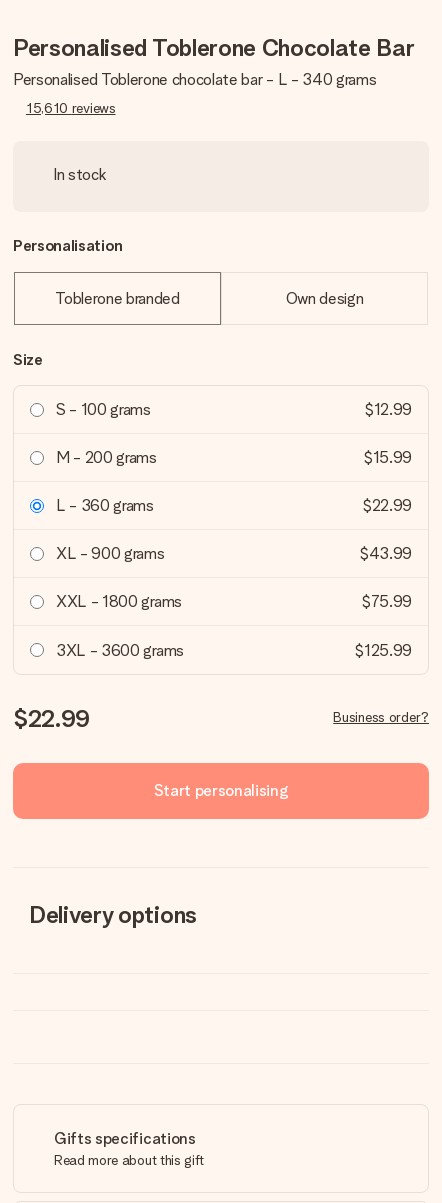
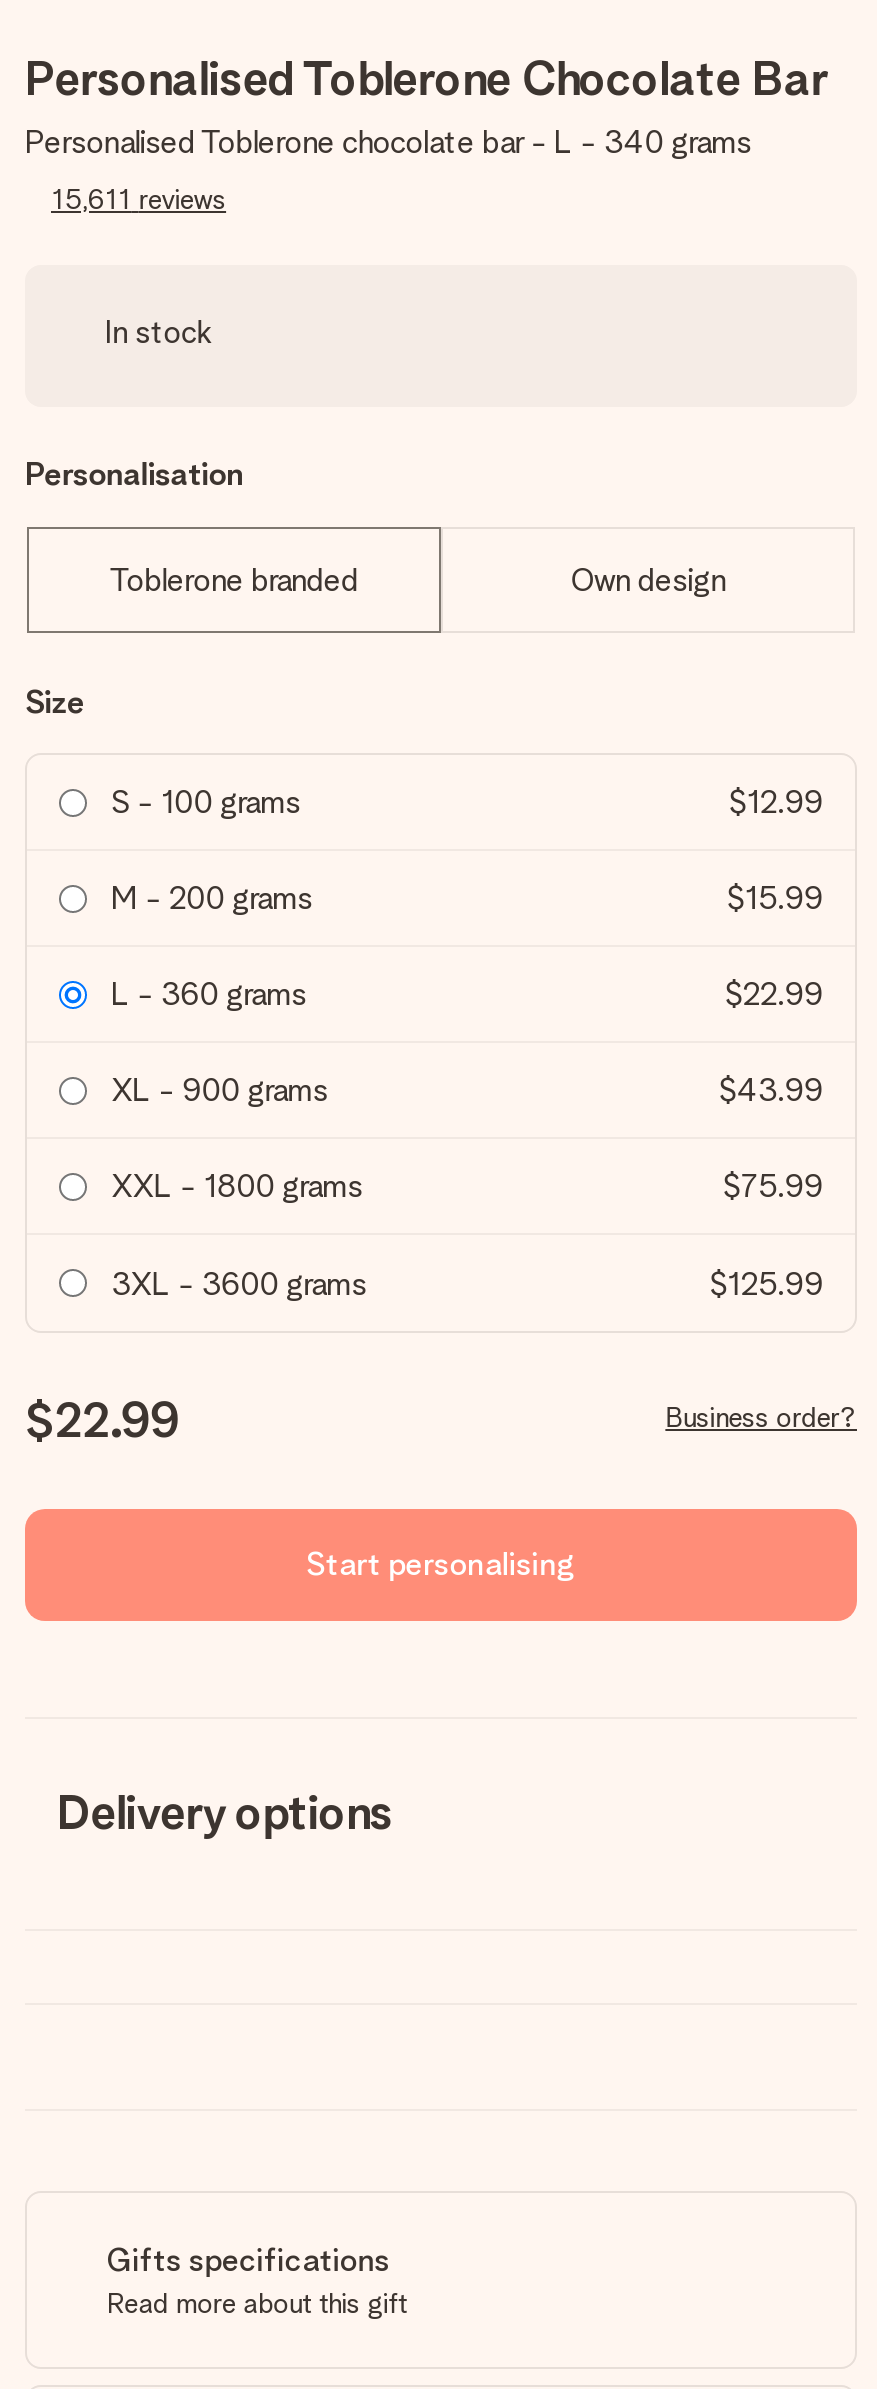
- 15,610 reviews
+ 15,611 reviews
